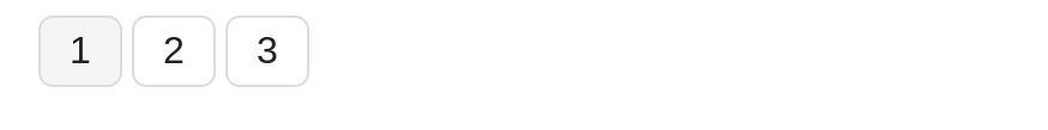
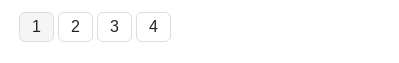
+ 4
